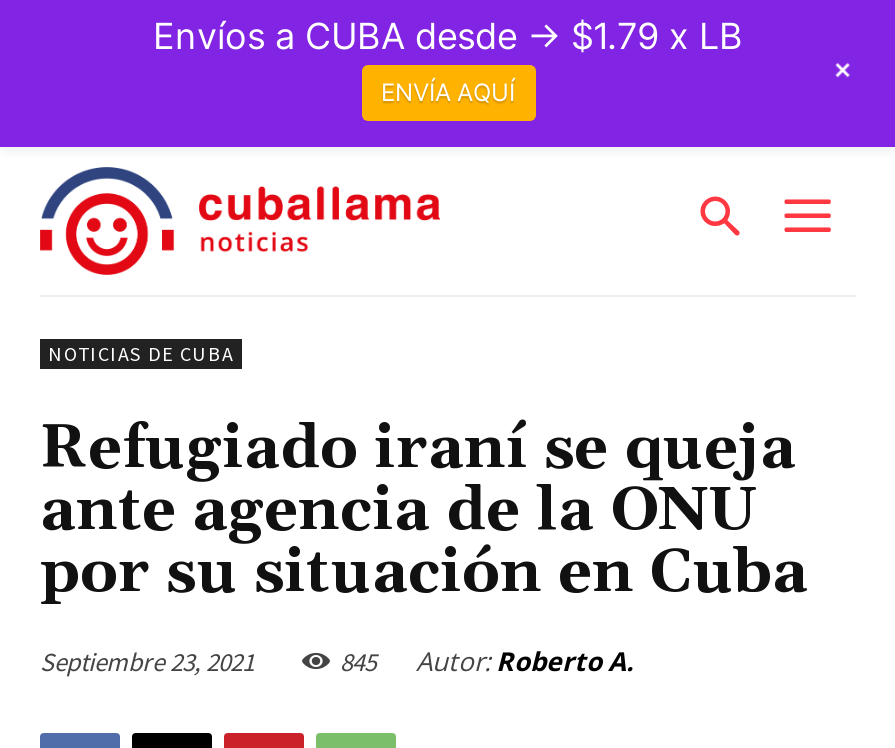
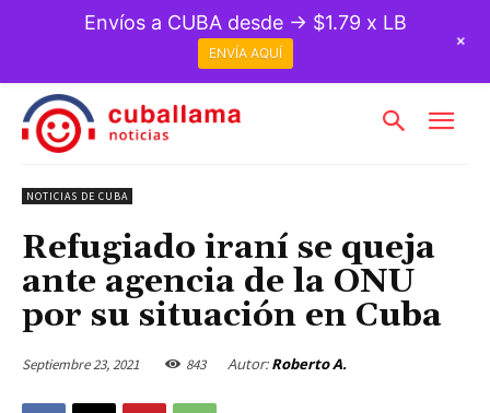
- 845 Autor: Roberto A.
+ 843 Autor: Roberto A.
